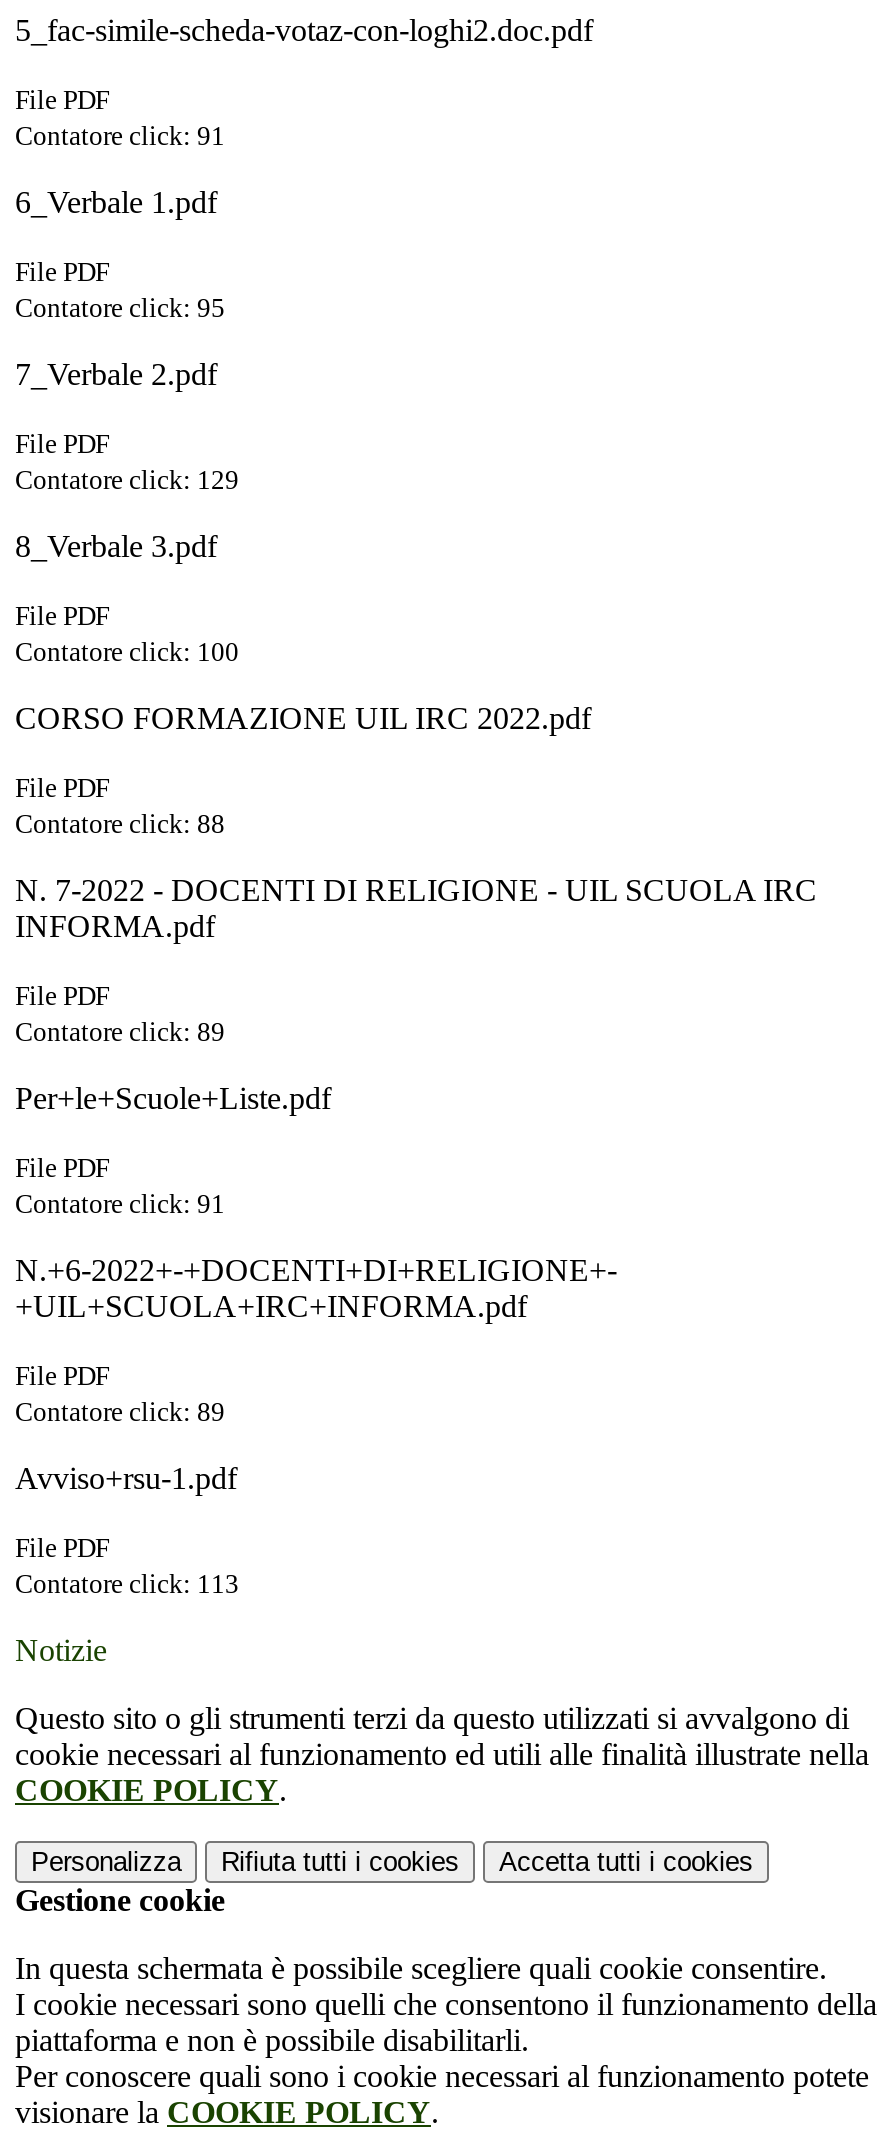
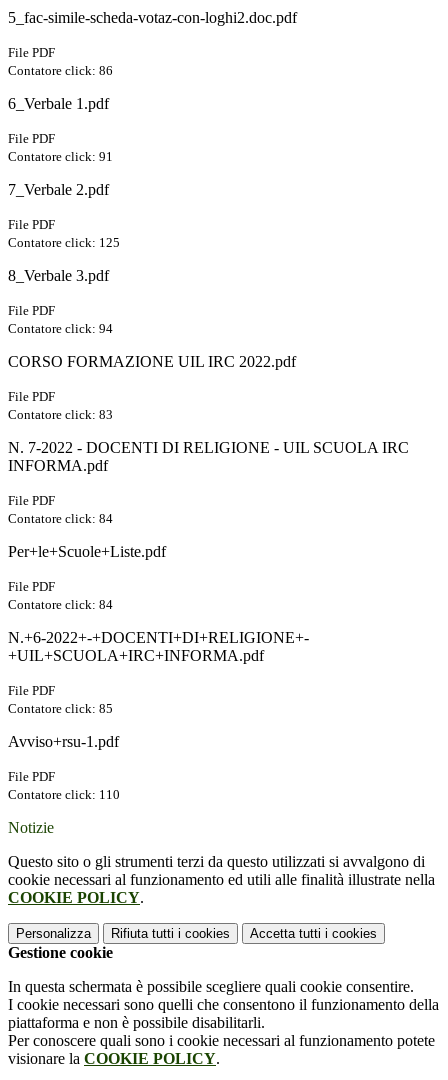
- Contatore click: 91
+ Contatore click: 86

- Contatore click: 95
+ Contatore click: 91

- Contatore click: 129
+ Contatore click: 125

- Contatore click: 100
+ Contatore click: 94

- Contatore click: 88
+ Contatore click: 83

- Contatore click: 89
+ Contatore click: 84

- Contatore click: 91
+ Contatore click: 84

- Contatore click: 89
+ Contatore click: 85

- Contatore click: 113
+ Contatore click: 110
